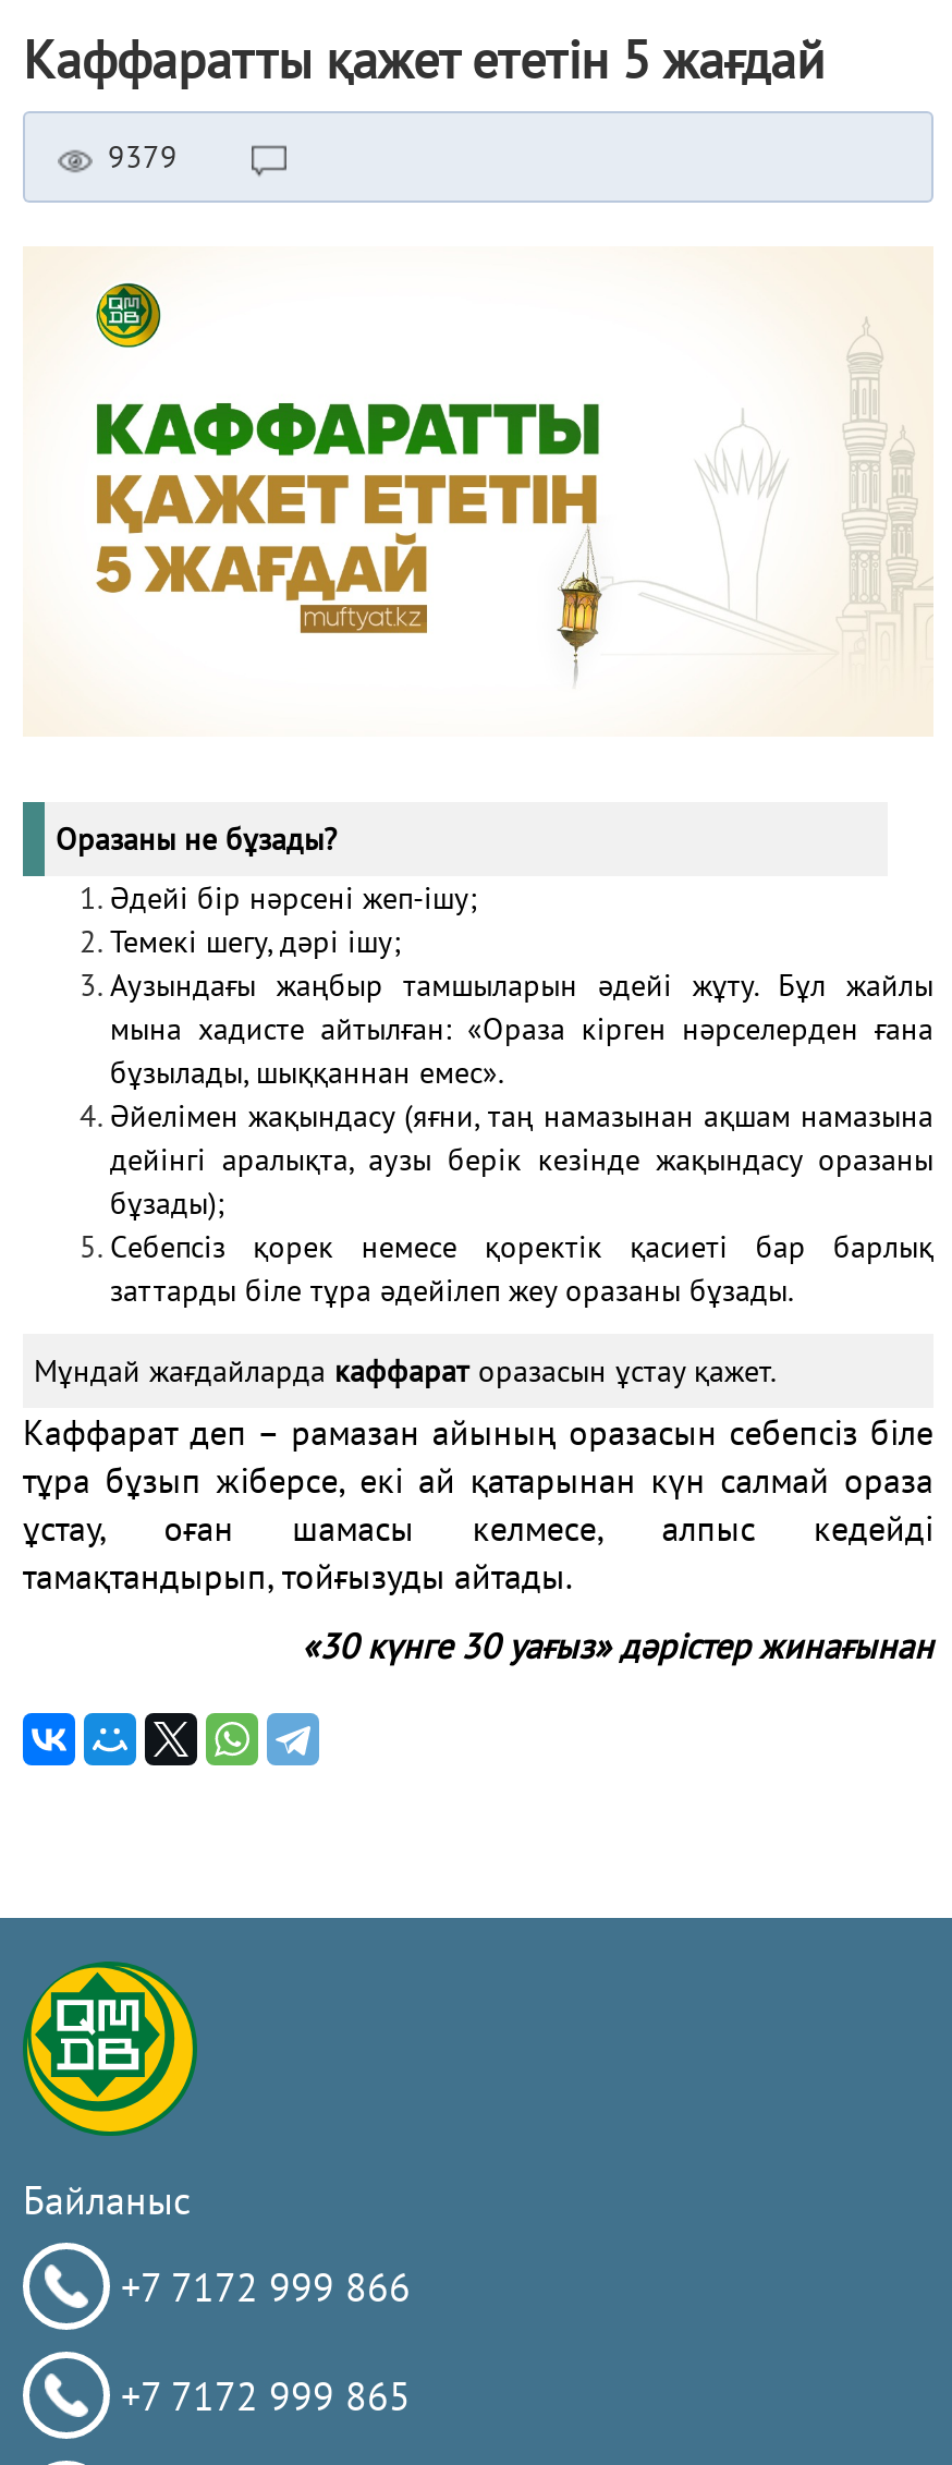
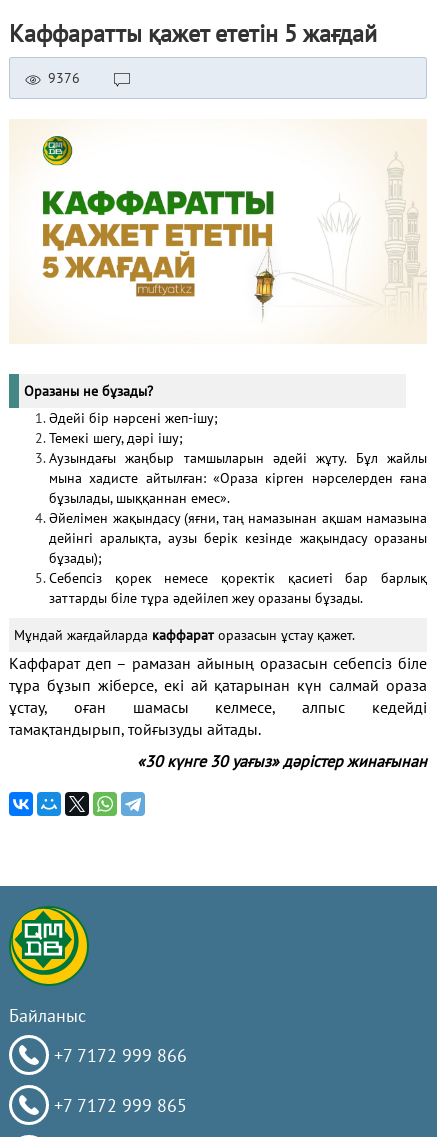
- 9379
+ 9376
